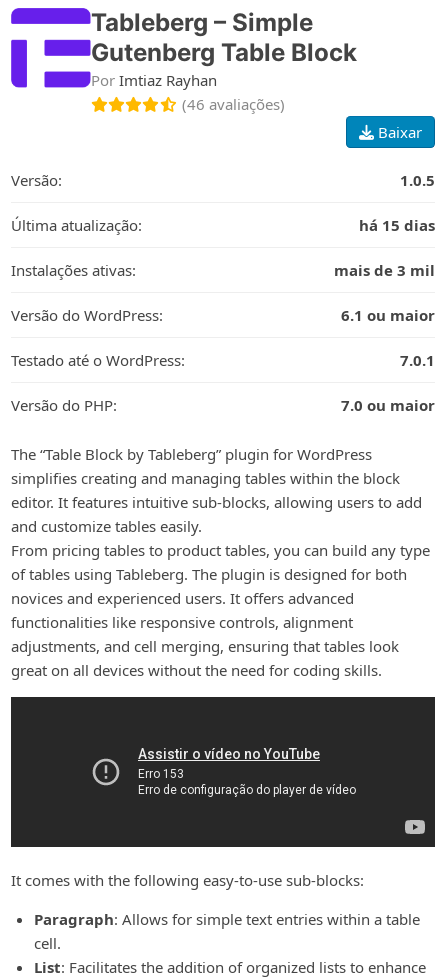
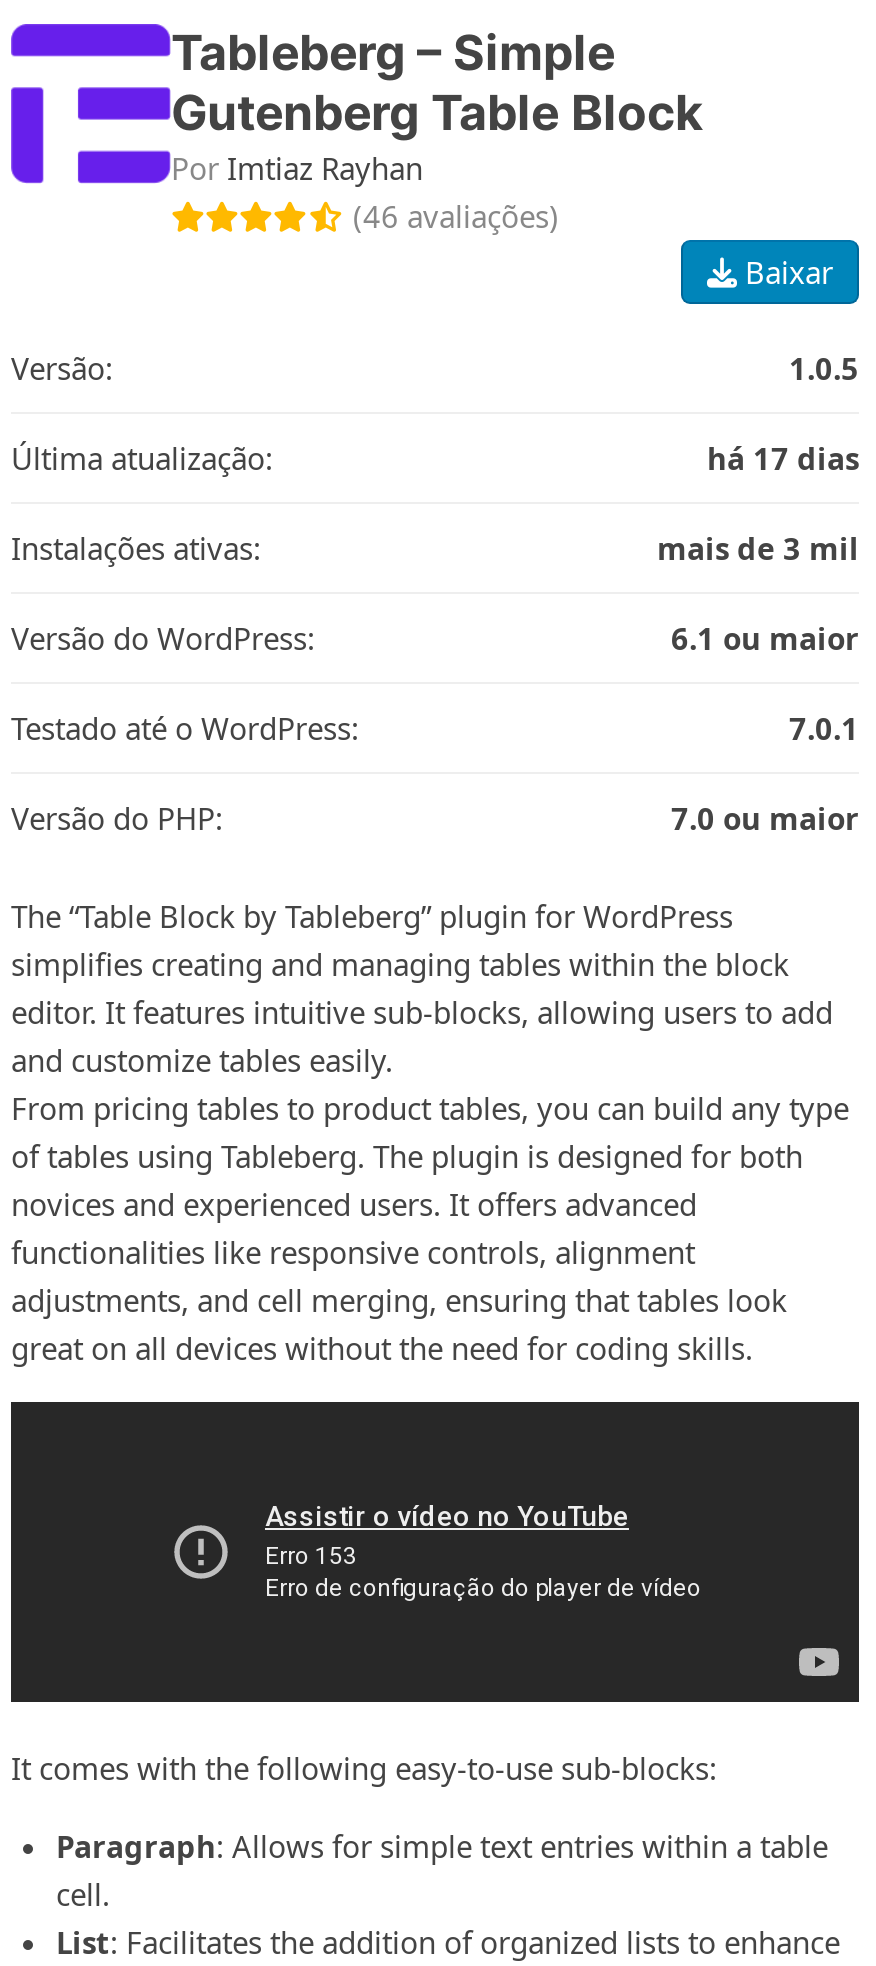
- há 15 dias
+ há 17 dias
